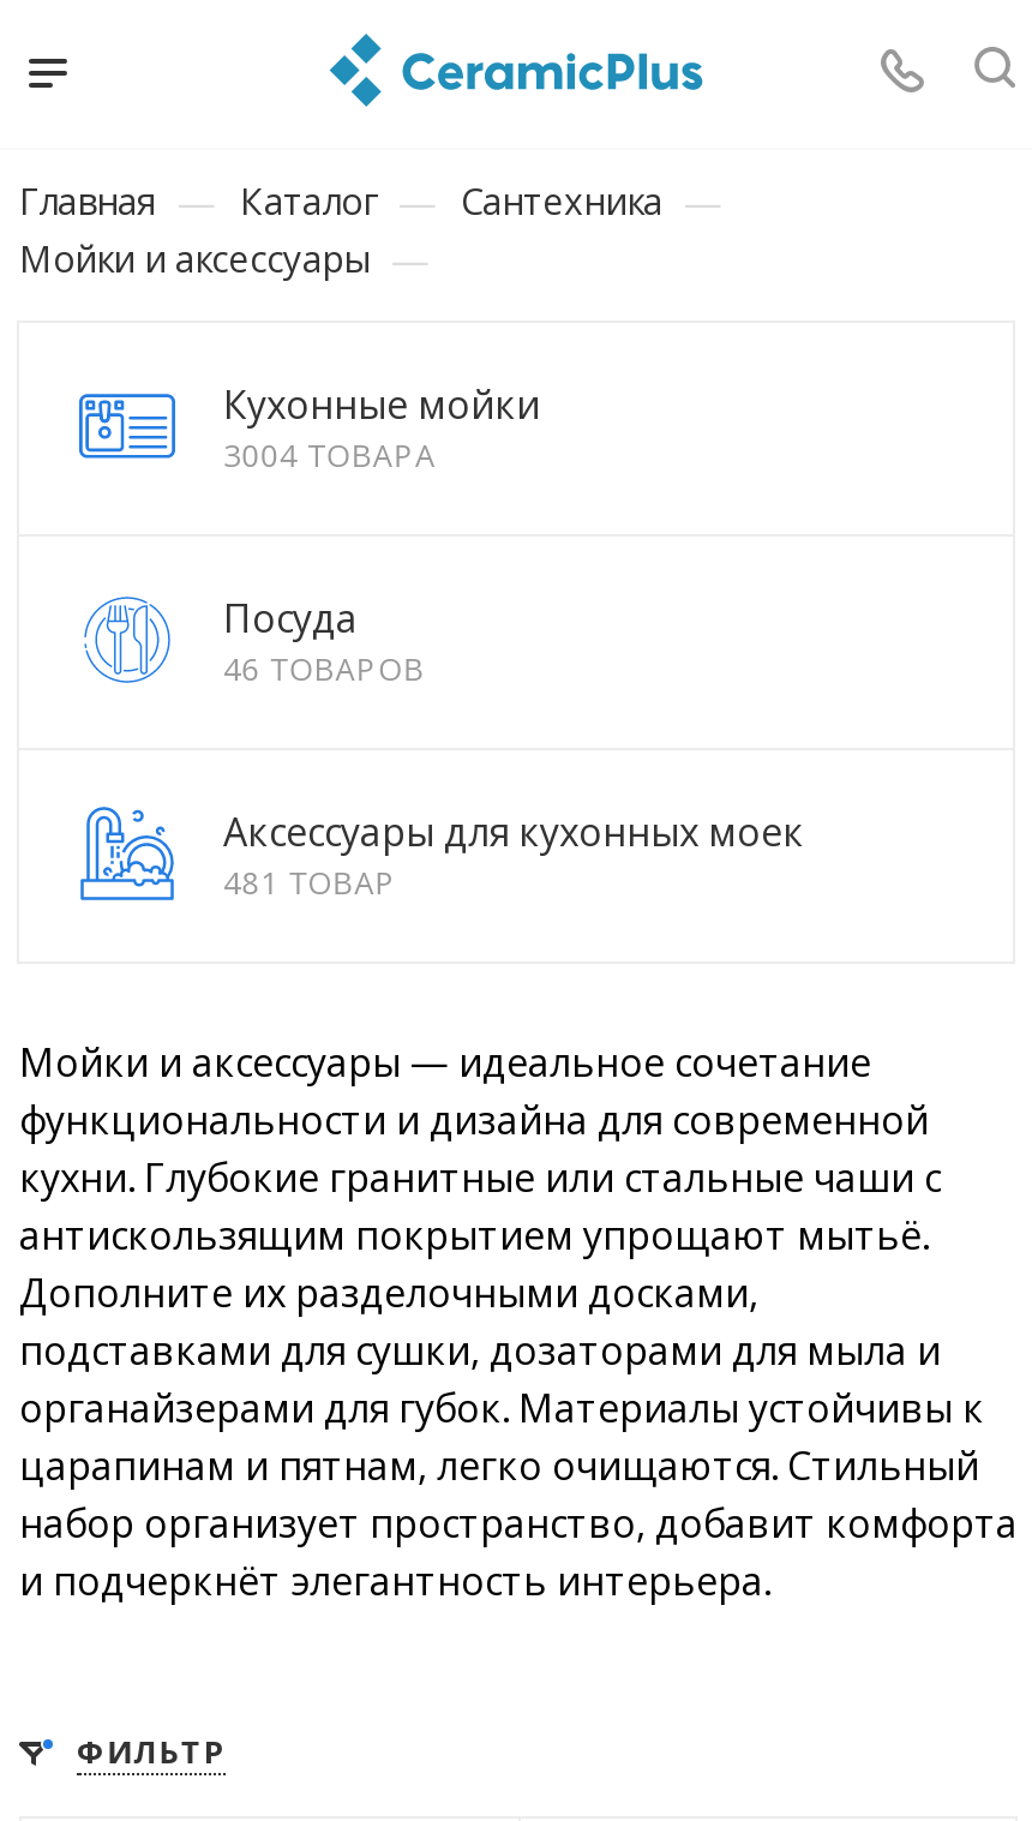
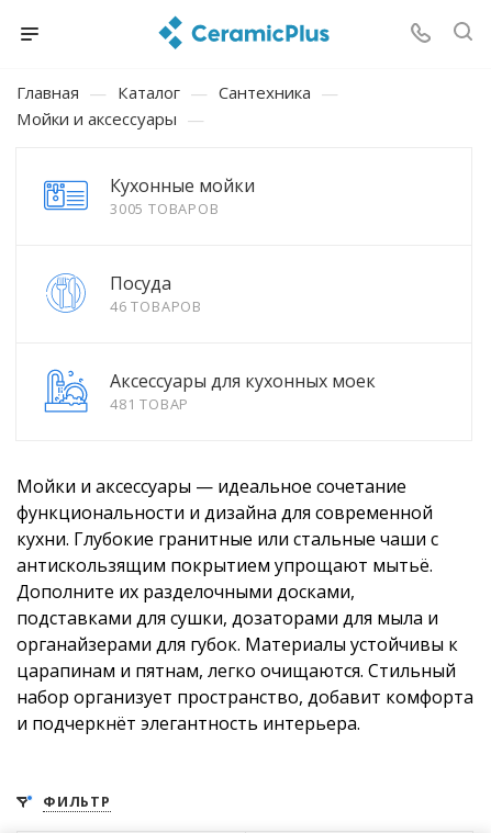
- 3004 ТОВАРА
+ 3005 ТОВАРОВ
